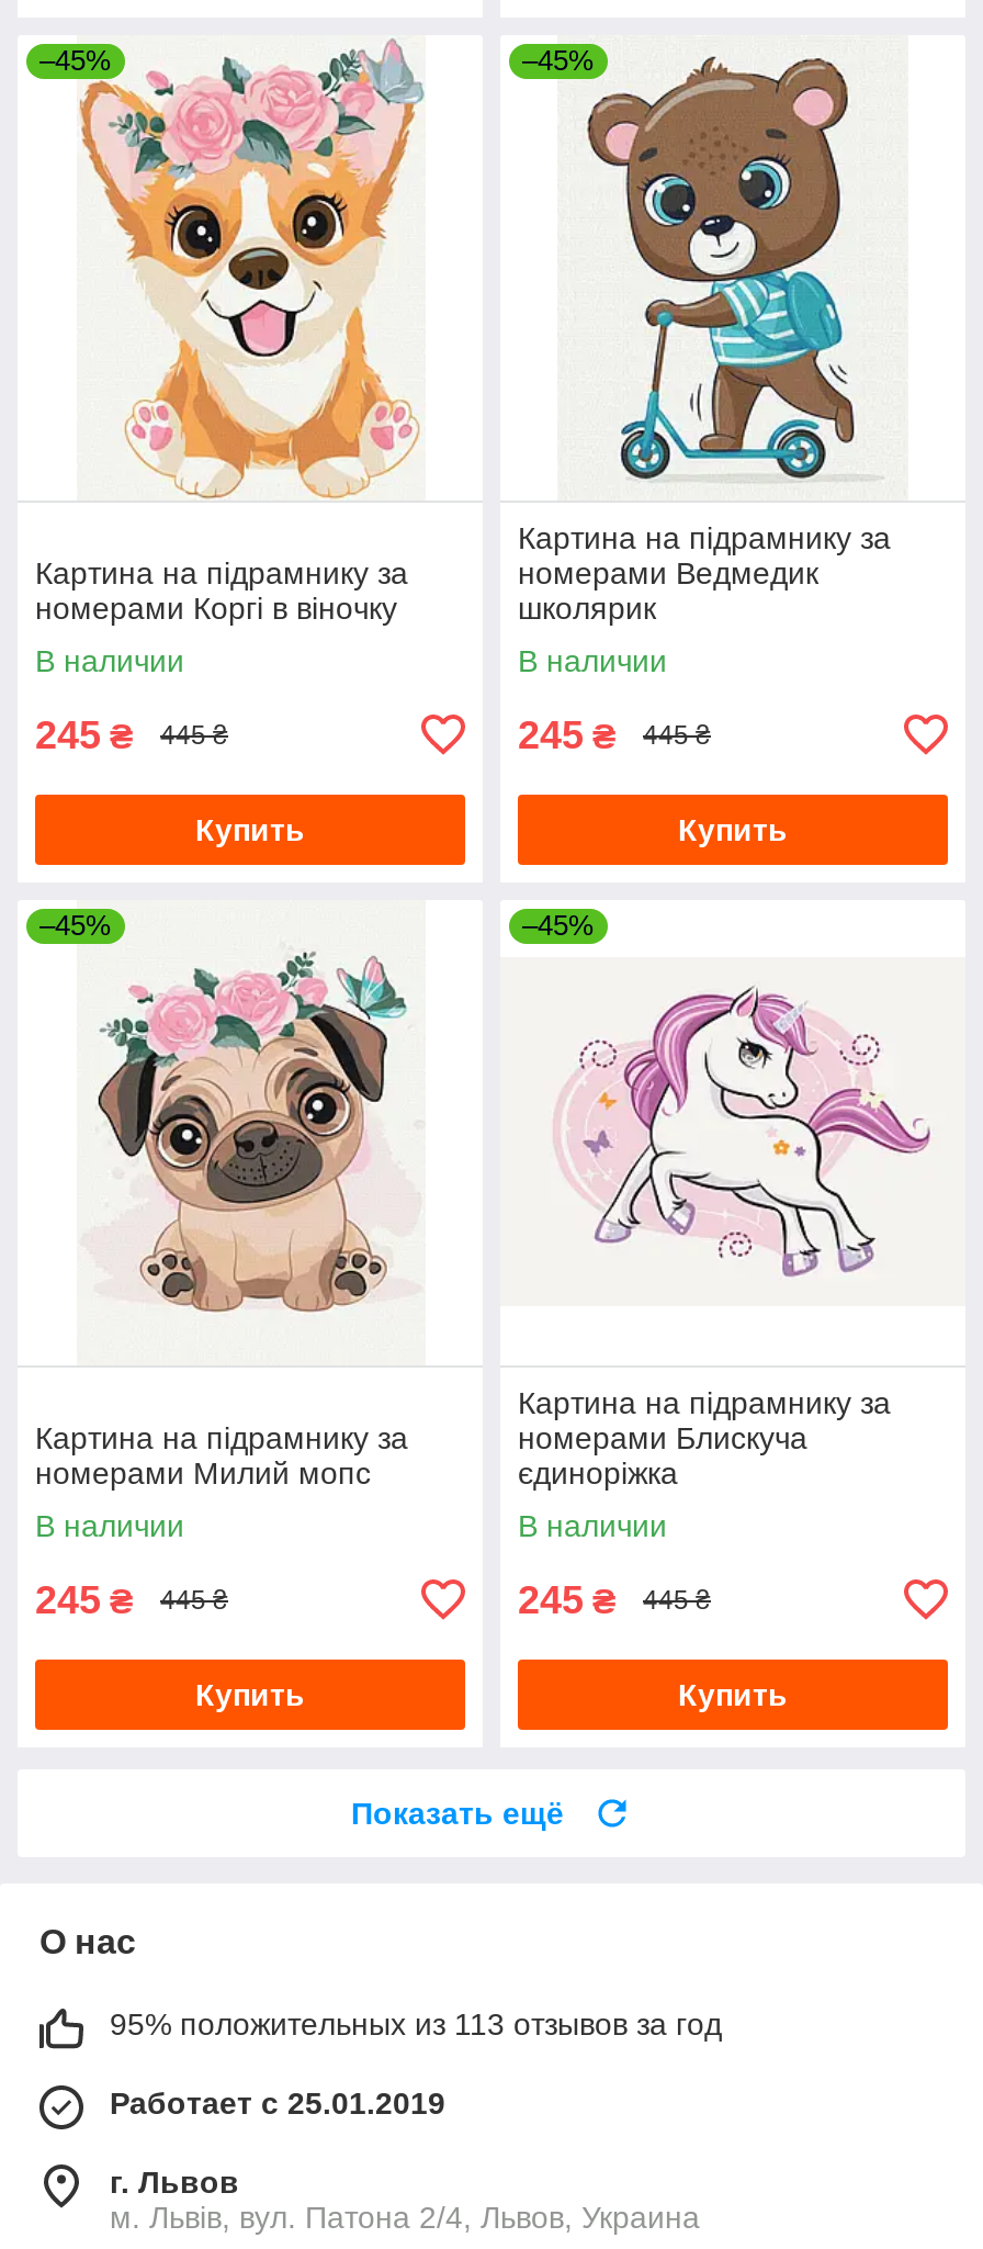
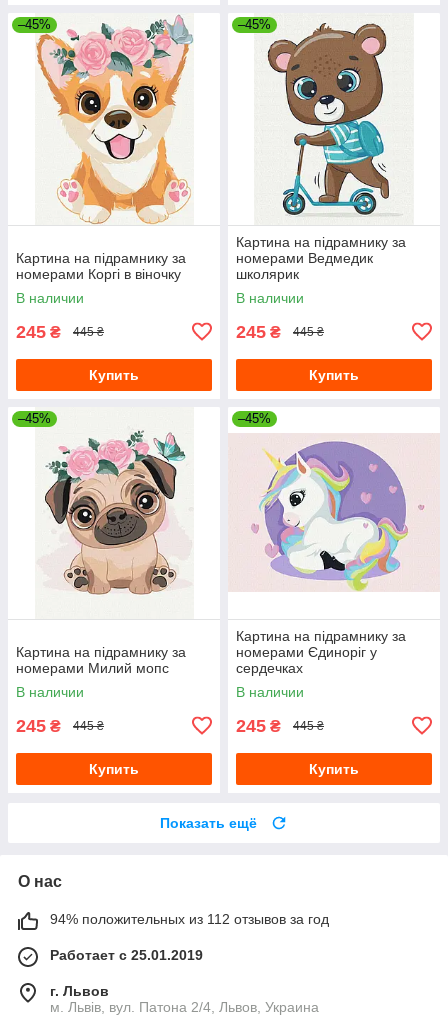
- [image]
+ [image]

- номерами Блискуча
- єдиноріжка
+ номерами Єдиноріг у
+ сердечках

- 95% положительных из 113 отзывов за год
+ 94% положительных из 112 отзывов за год
